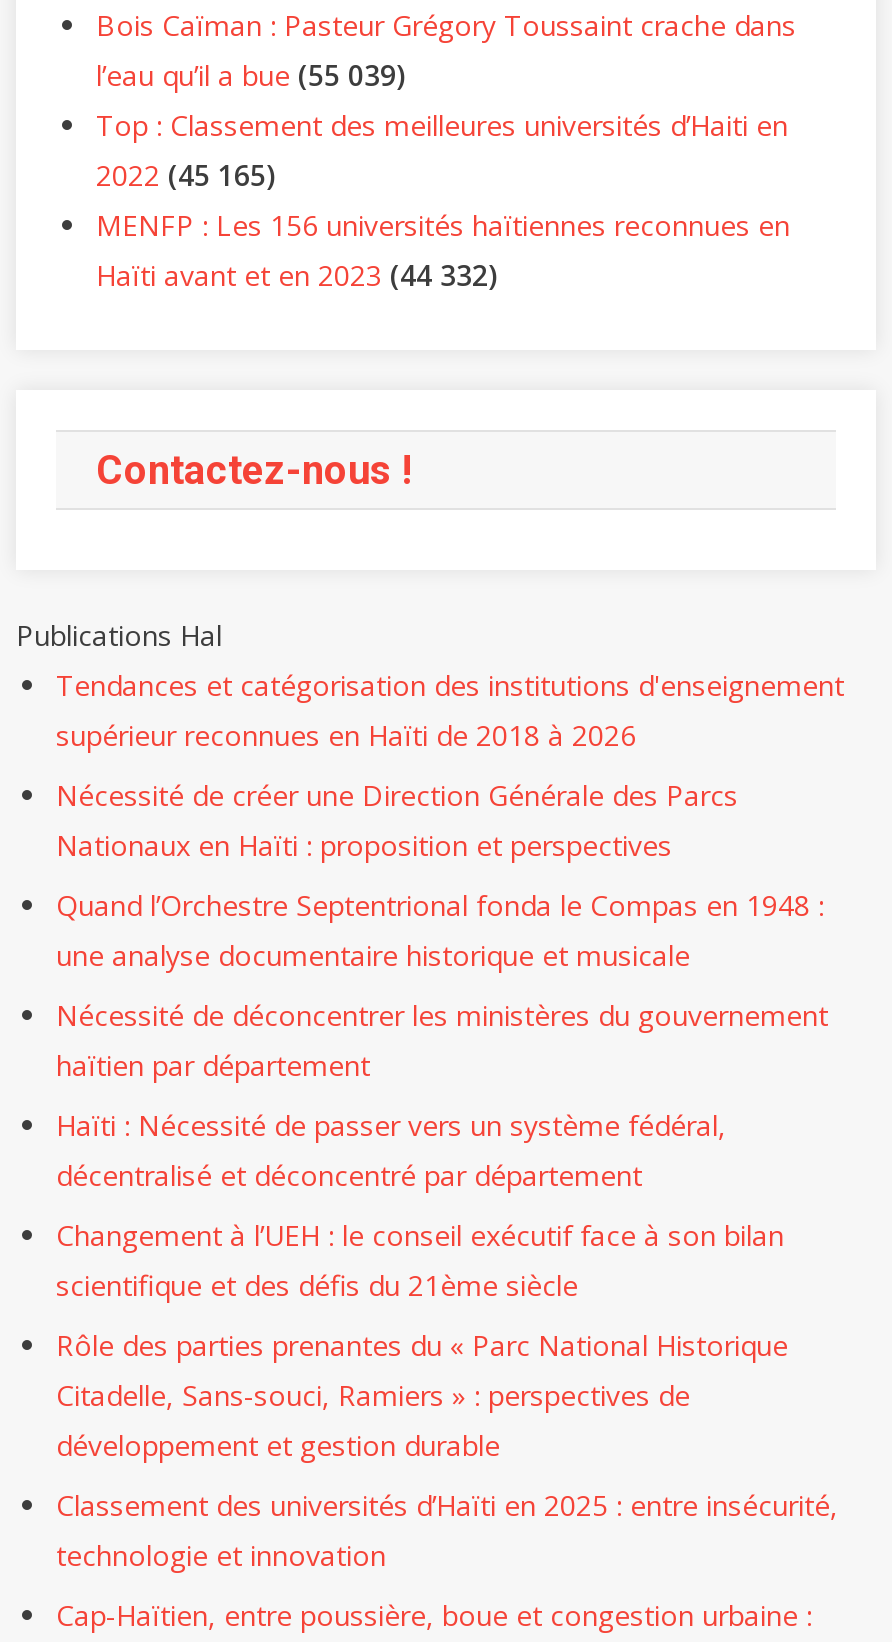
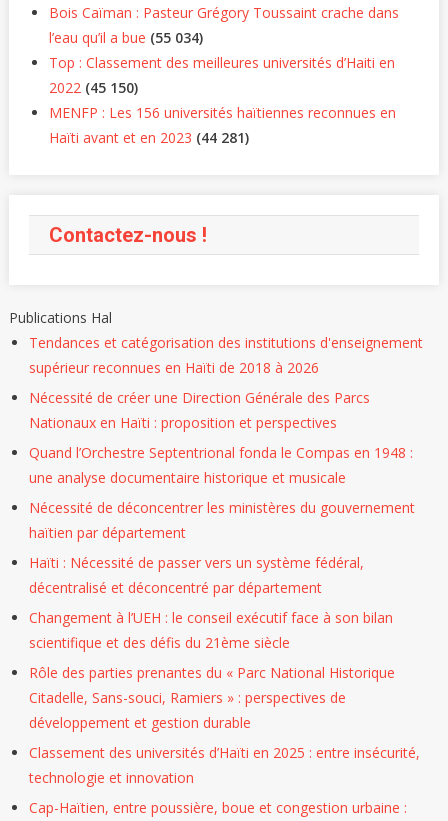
- l’eau qu’il a bue (55 039)
+ l’eau qu’il a bue (55 034)

- 2022 (45 165)
+ 2022 (45 150)

- Haïti avant et en 2023 (44 332)
+ Haïti avant et en 2023 (44 281)
